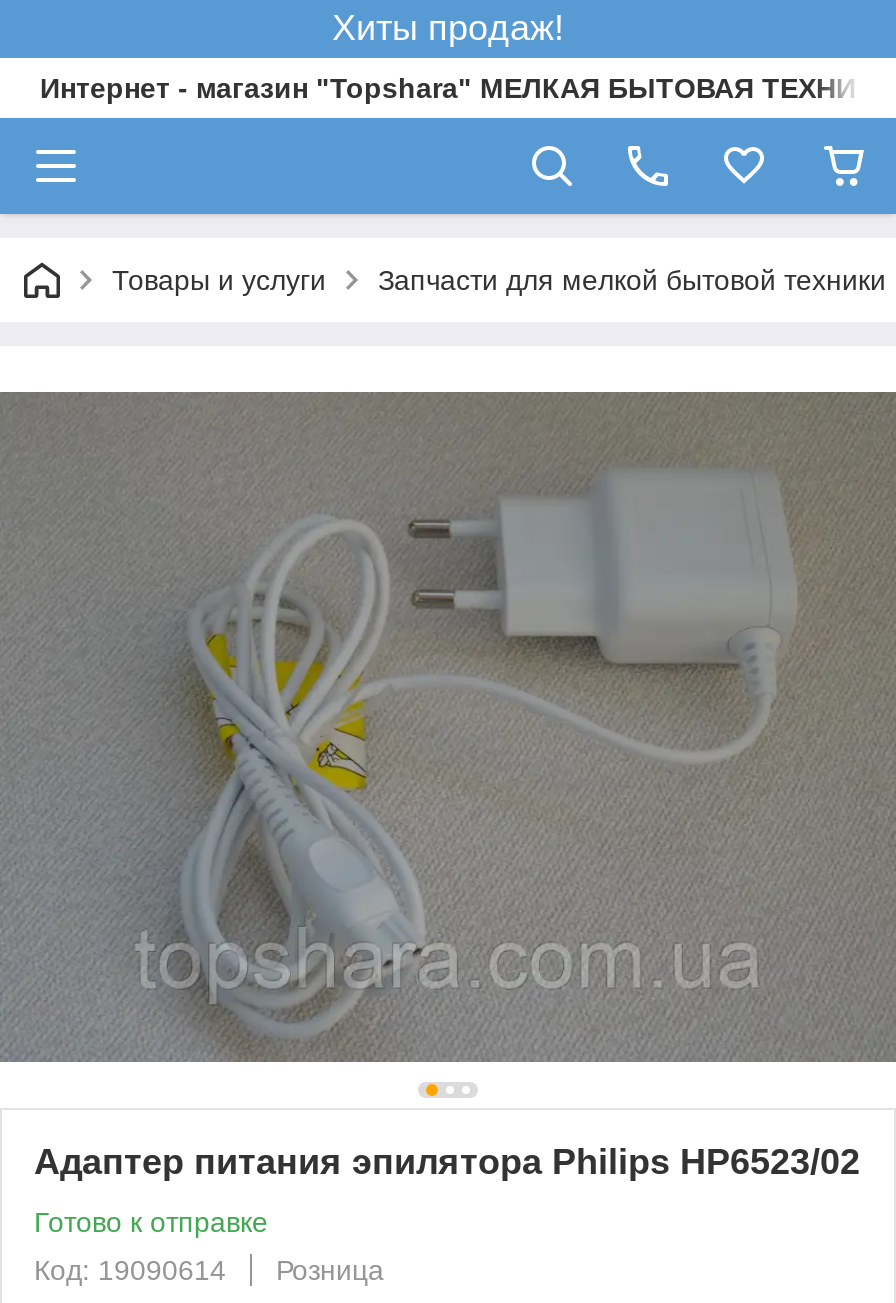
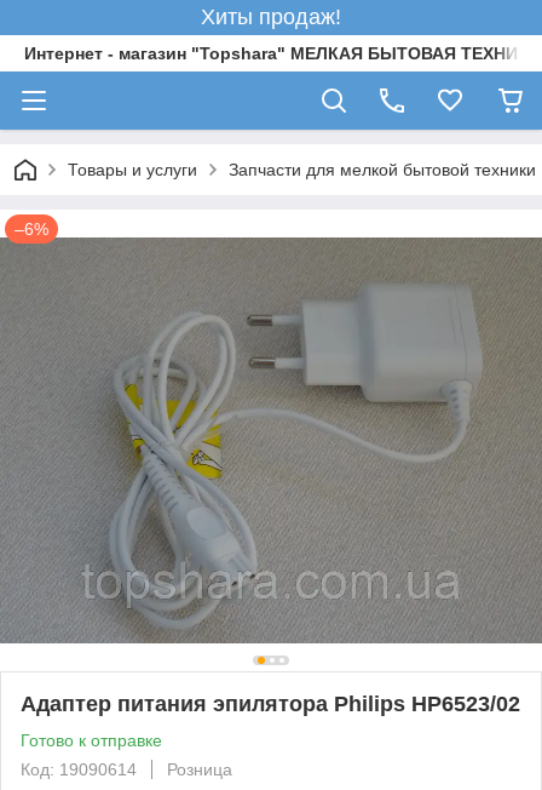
+ –6%
